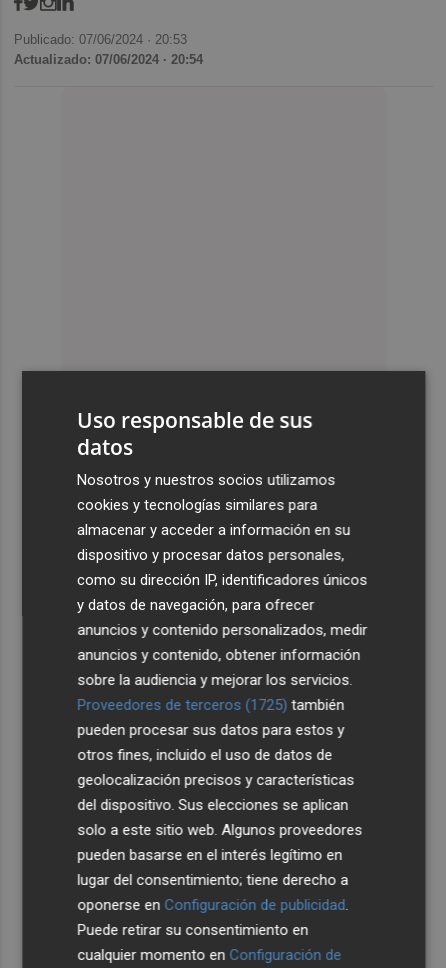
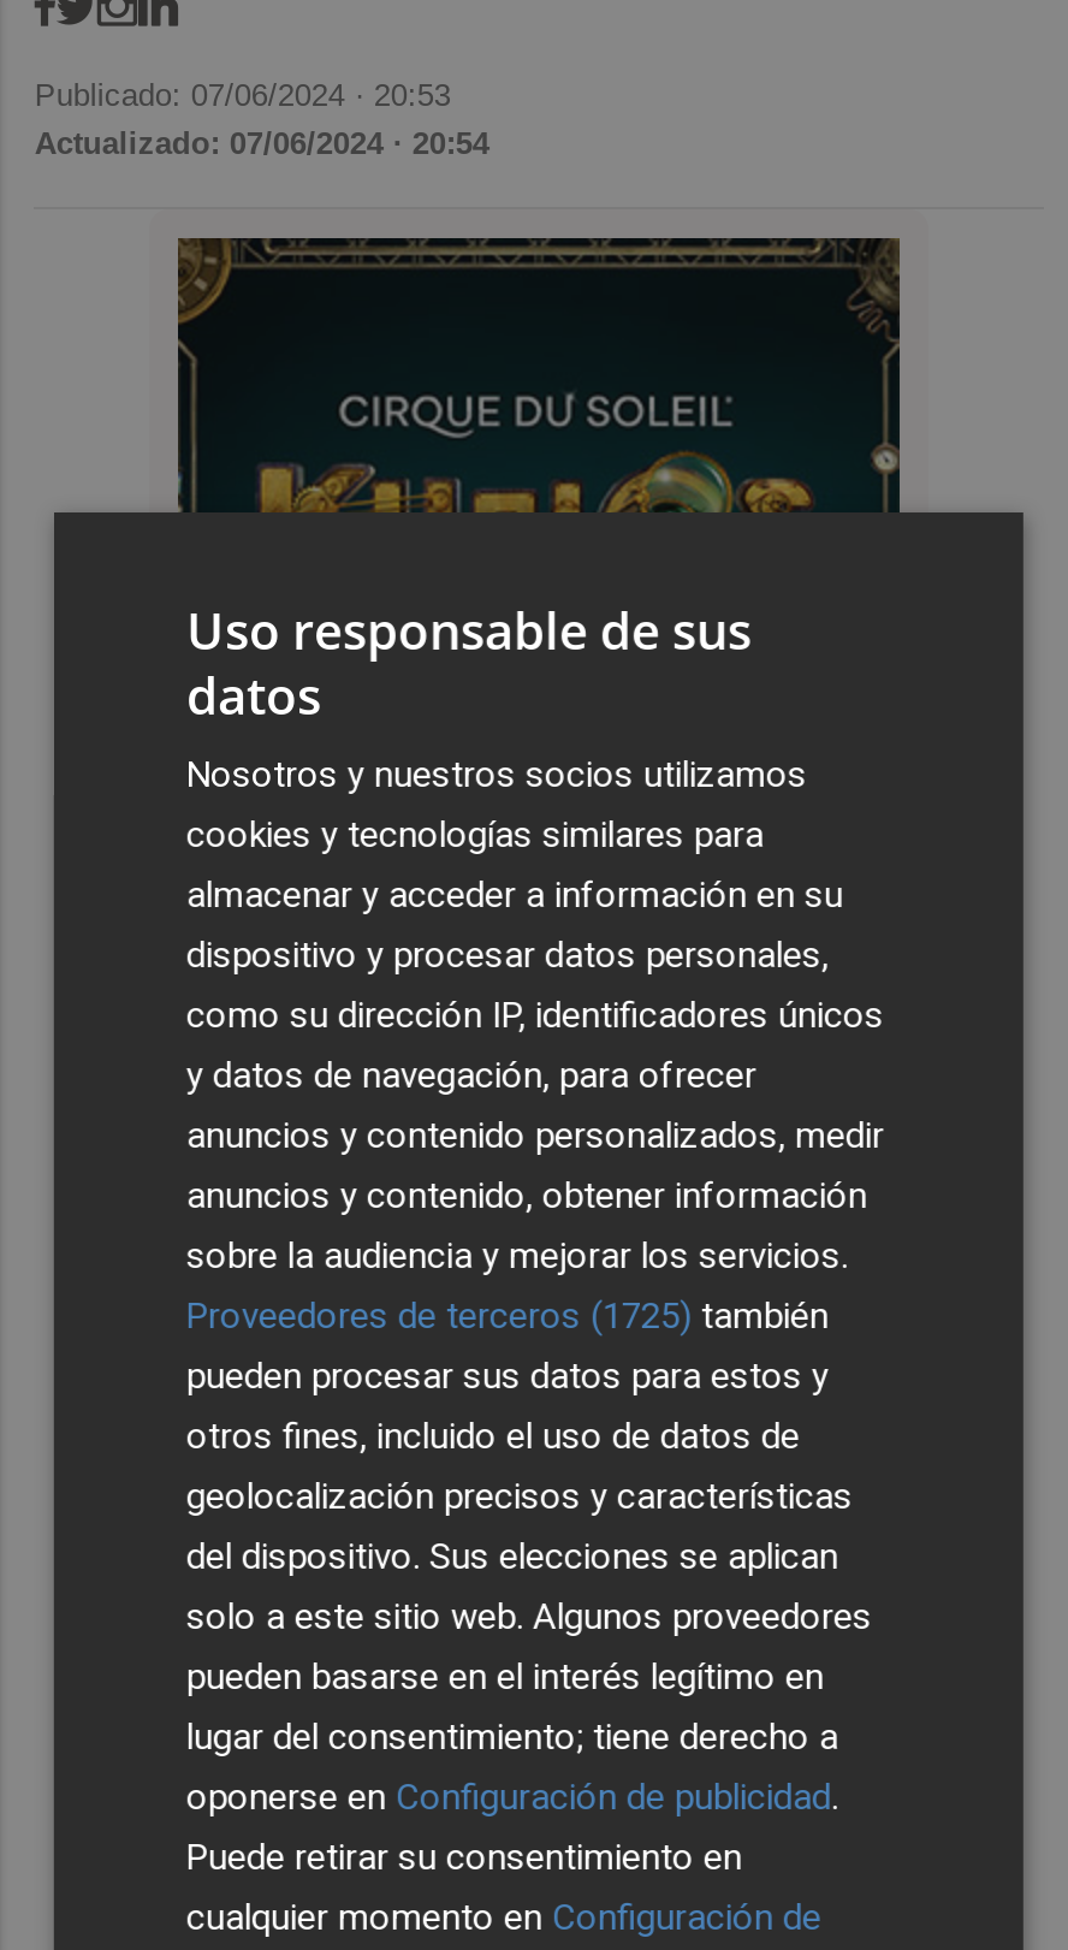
+ [image]
